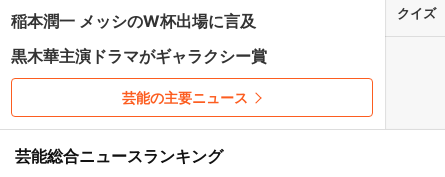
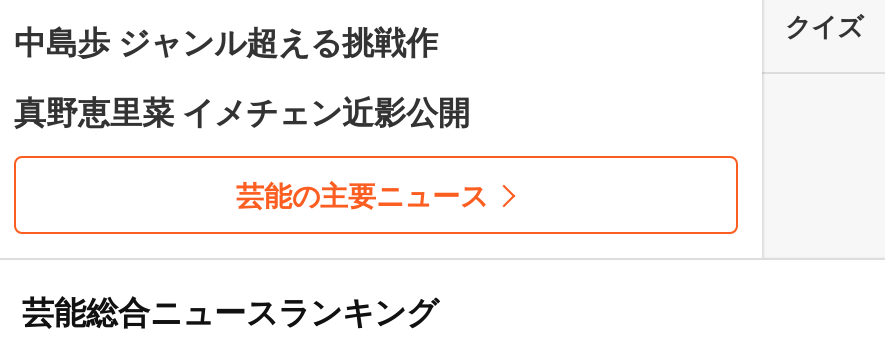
- 稲本潤一 メッシのW杯出場に言及
+ 中島歩 ジャンル超える挑戦作

- 黒木華主演ドラマがギャラクシー賞
+ 真野恵里菜 イメチェン近影公開
